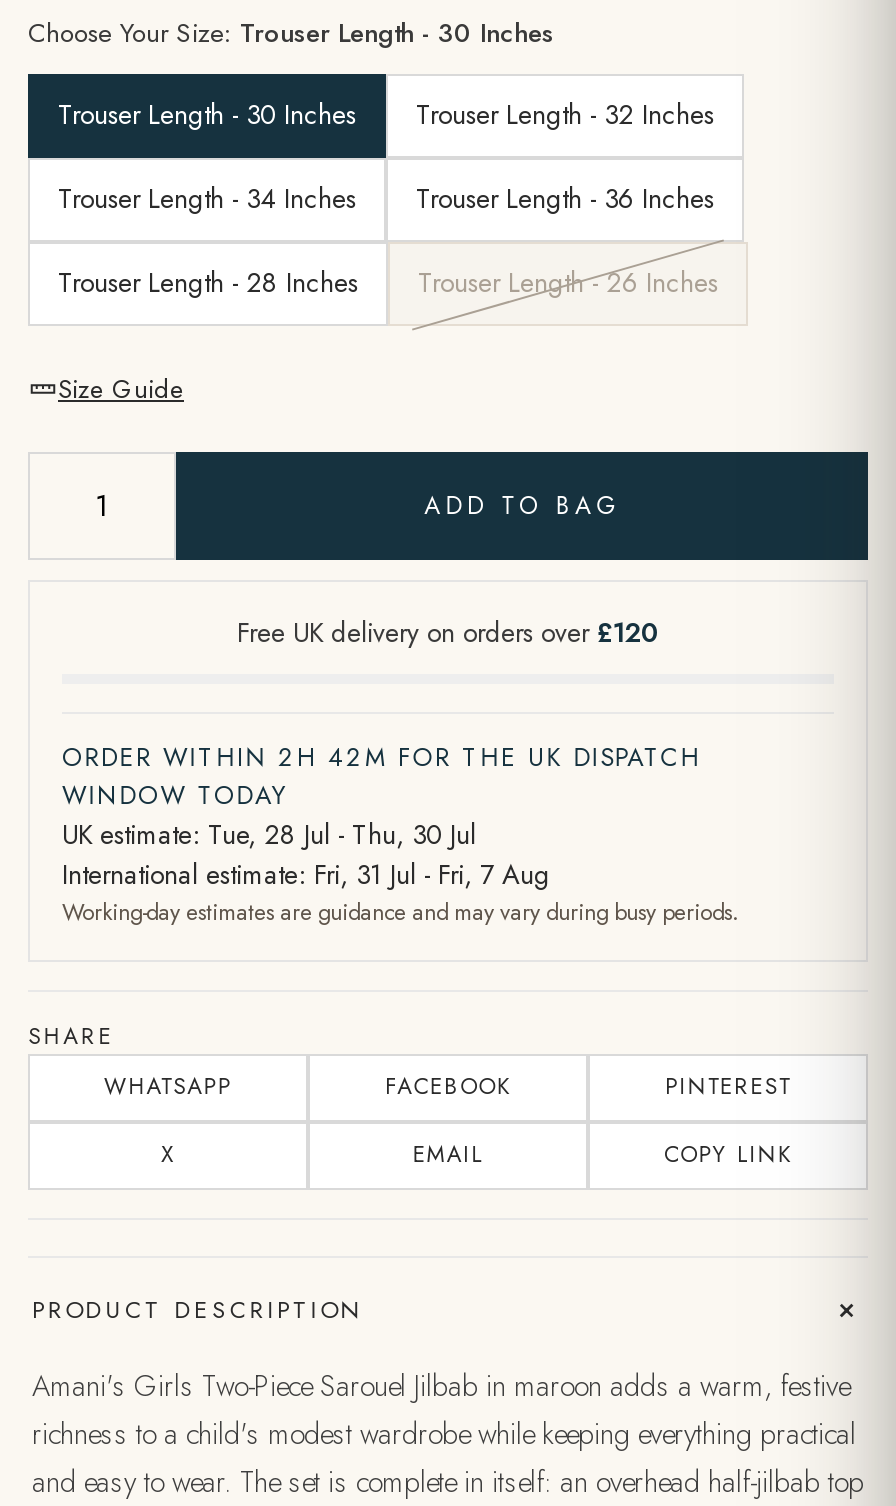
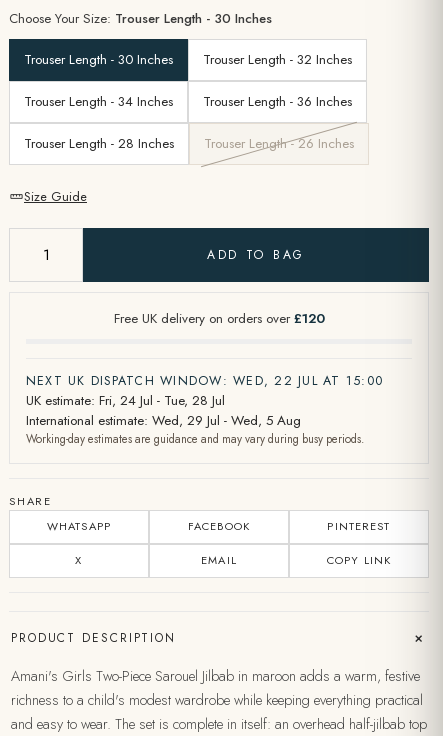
- ORDER WITHIN 2H 42M FOR THE UK DISPATCH
- WINDOW TODAY
- UK estimate: Tue, 28 Jul - Thu, 30 Jul
- International estimate: Fri, 31 Jul - Fri, 7 Aug
+ NEXT UK DISPATCH WINDOW: WED, 22 JUL AT 15:00
+ UK estimate: Fri, 24 Jul - Tue, 28 Jul
+ International estimate: Wed, 29 Jul - Wed, 5 Aug
